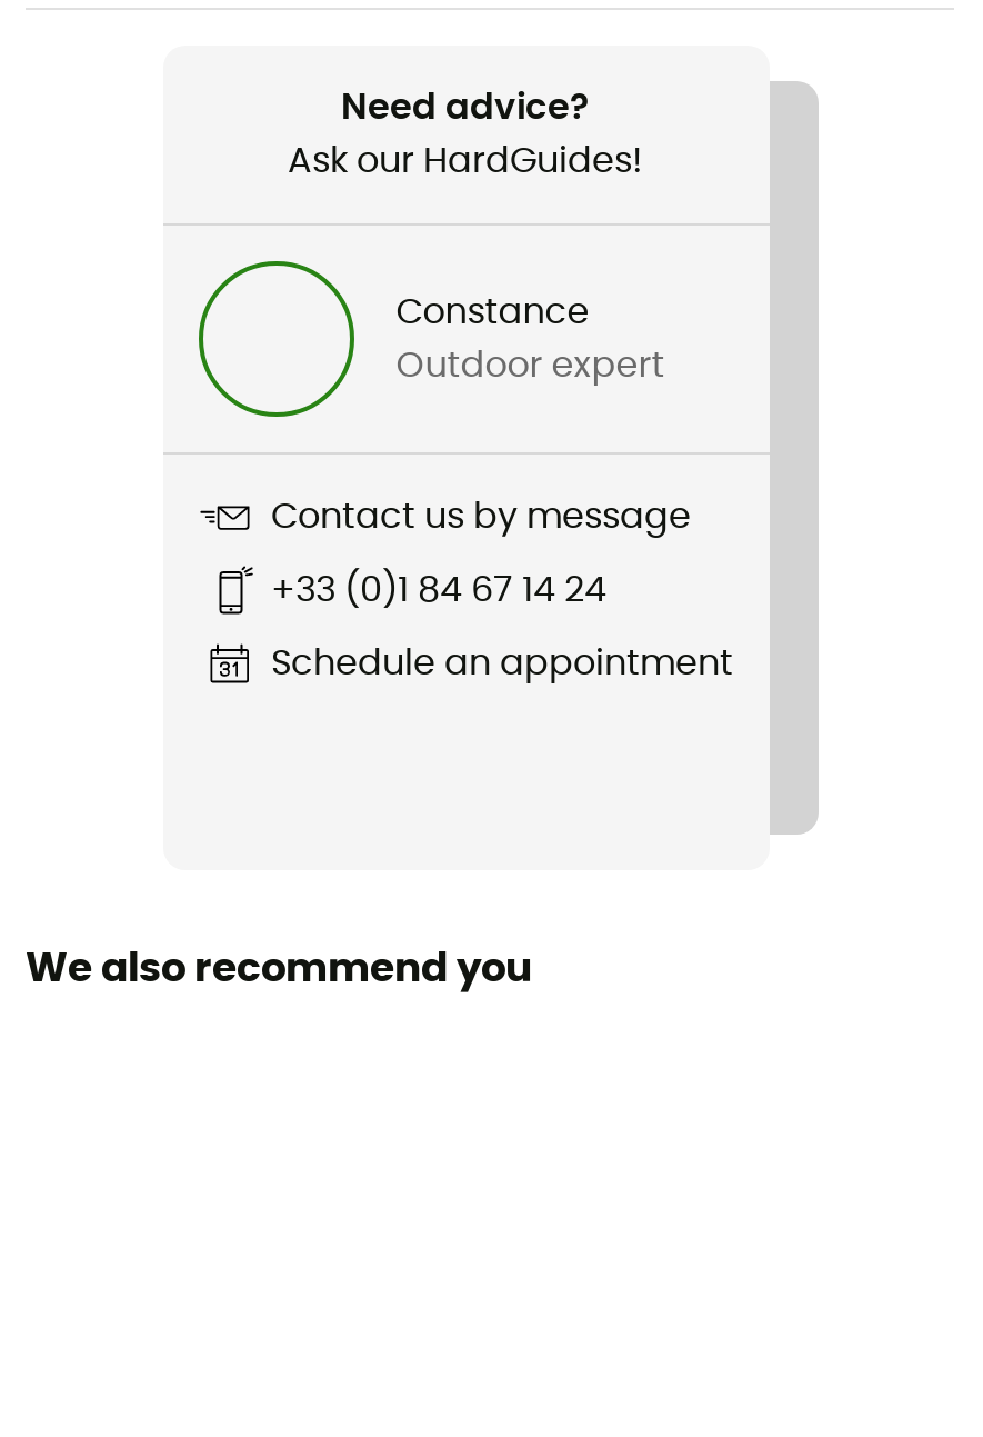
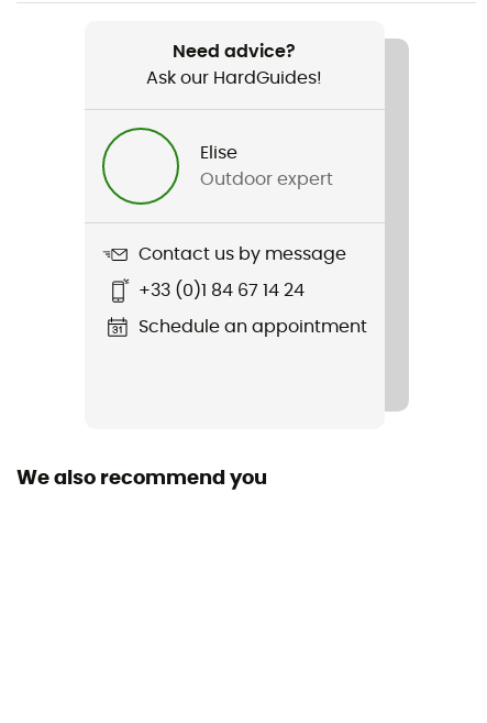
- Constance
+ Elise
